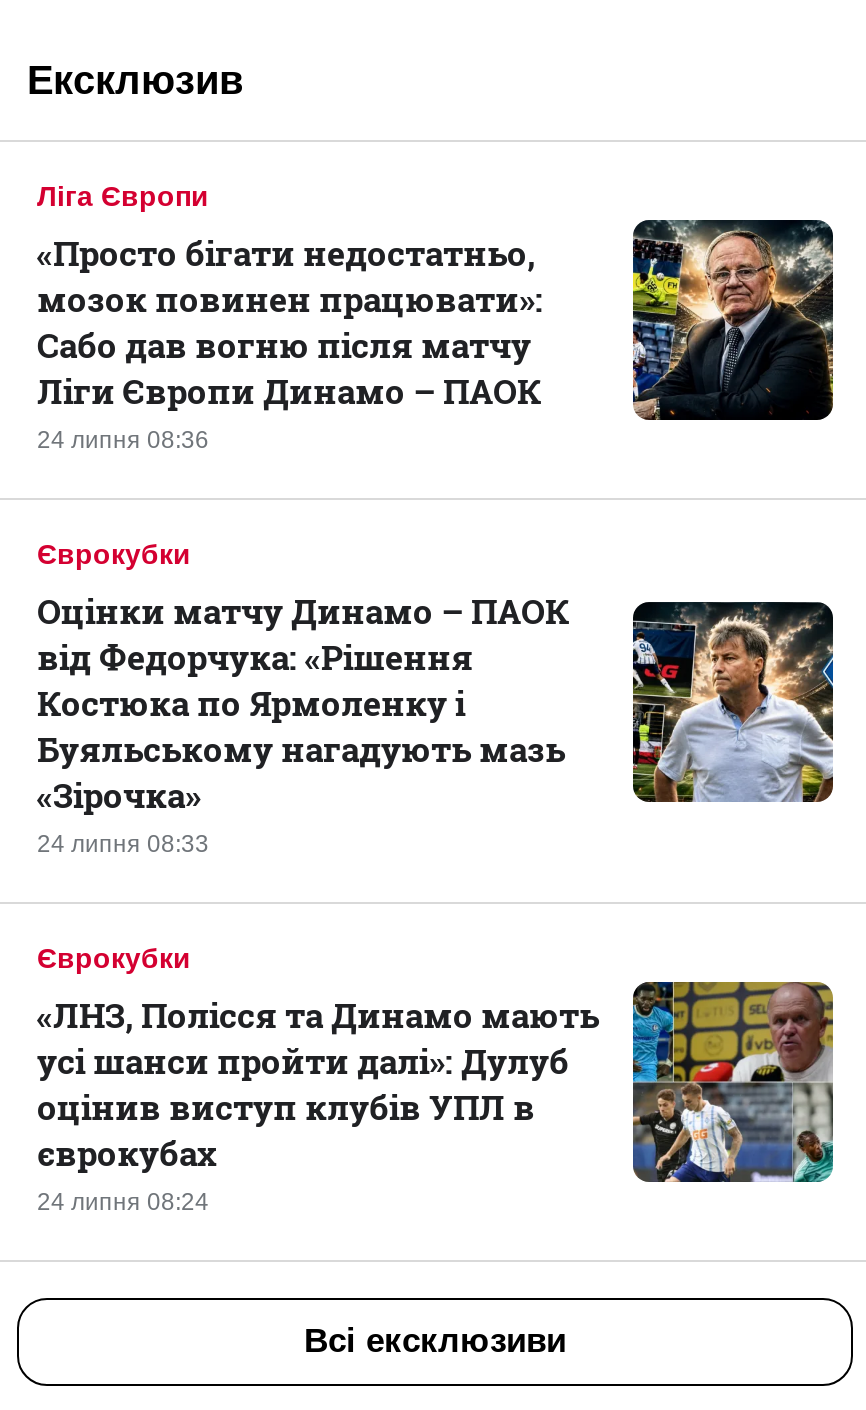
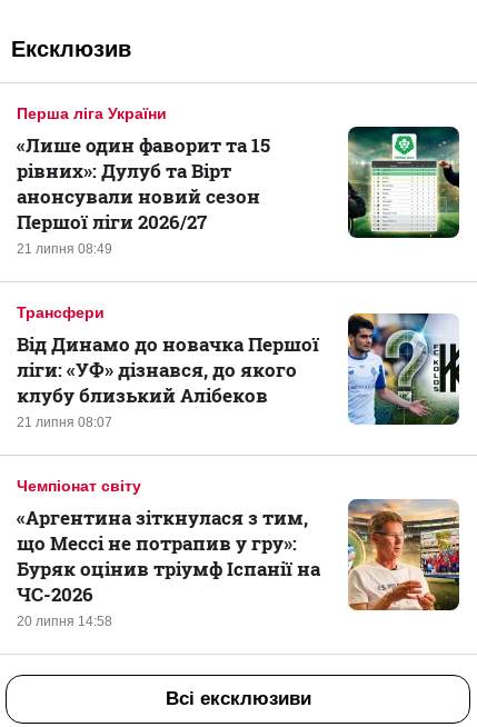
- Ліга Європи
+ Перша ліга України

- [image]
+ [image]

- «Просто бігати недостатньо,
- мозок повинен працювати»:
- Сабо дав вогню після матчу
- Ліги Європи Динамо – ПАОК
+ «Лише один фаворит та 15
+ рівних»: Дулуб та Вірт
+ анонсували новий сезон
+ Першої ліги 2026/27

- 24 липня 08:36
+ 21 липня 08:49

- Єврокубки
+ Трансфери

- [image]
- Оцінки матчу Динамо – ПАОК
- від Федорчука: «Рішення
- Костюка по Ярмоленку і
- Буяльському нагадують мазь
- «Зірочка»
+ [image]
+ Від Динамо до новачка Першої
+ ліги: «УФ» дізнався, до якого
+ клубу близький Алібеков

- 24 липня 08:33
+ 21 липня 08:07

- Єврокубки
+ Чемпіонат світу

- [image]
- «ЛНЗ, Полісся та Динамо мають
- усі шанси пройти далі»: Дулуб
- оцінив виступ клубів УПЛ в
- єврокубах
+ [image]
+ «Аргентина зіткнулася з тим,
+ що Мессі не потрапив у гру»:
+ Буряк оцінив тріумф Іспанії на
+ ЧС-2026

- 24 липня 08:24
+ 20 липня 14:58
